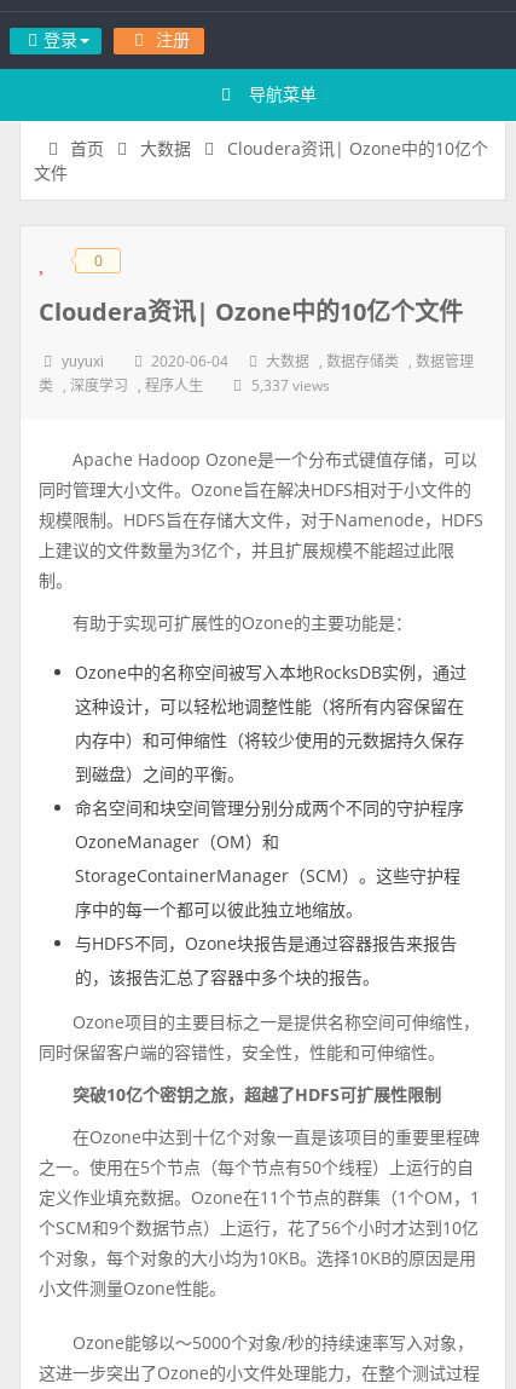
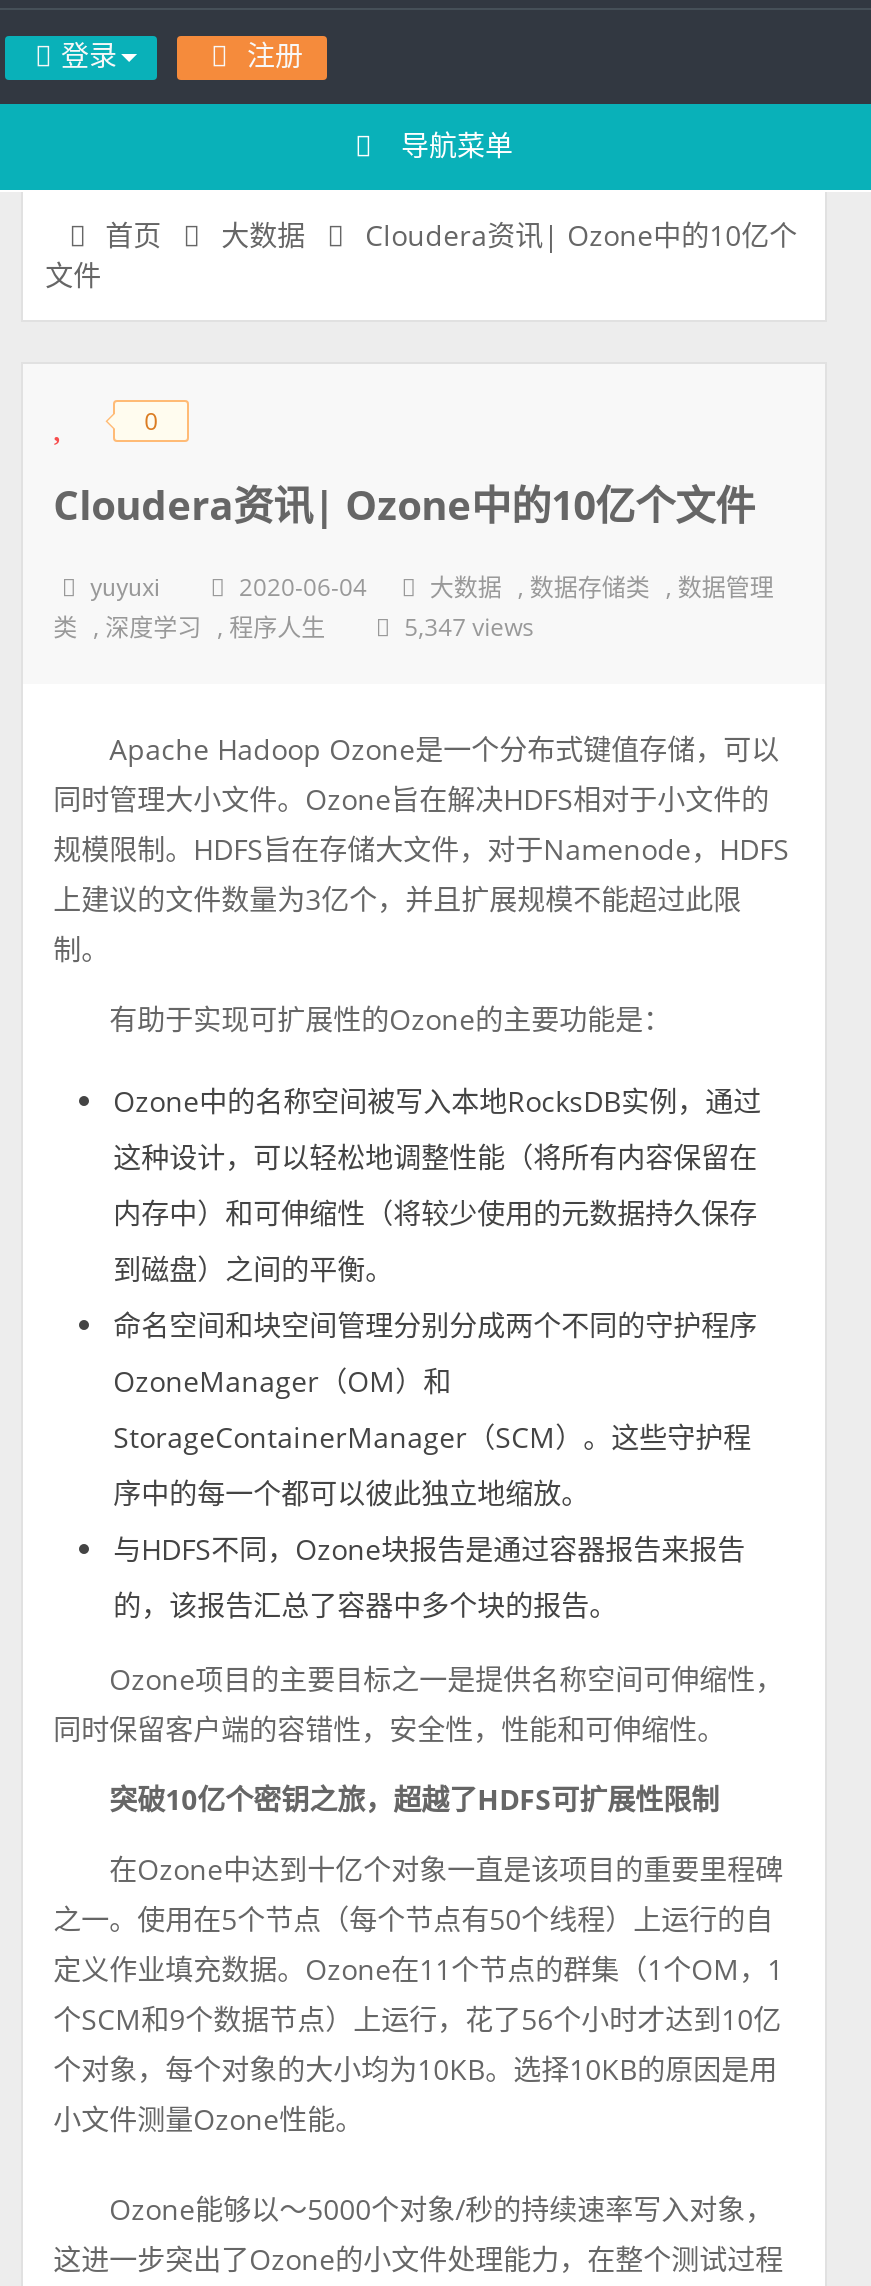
- 5,337 views
+ 5,347 views
